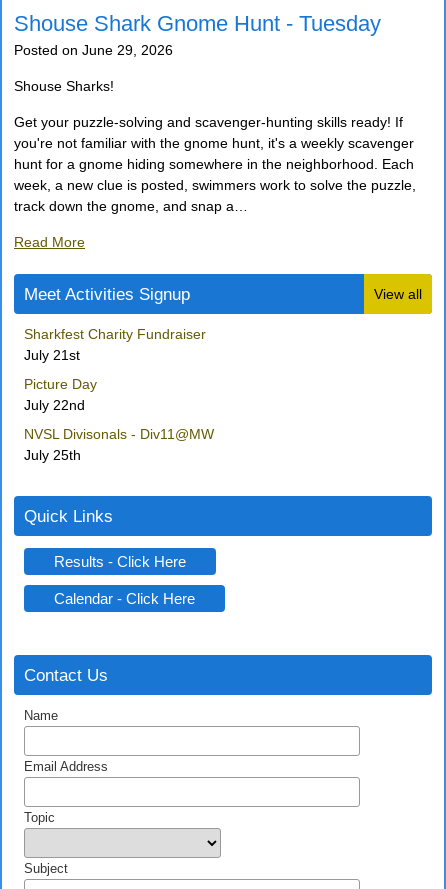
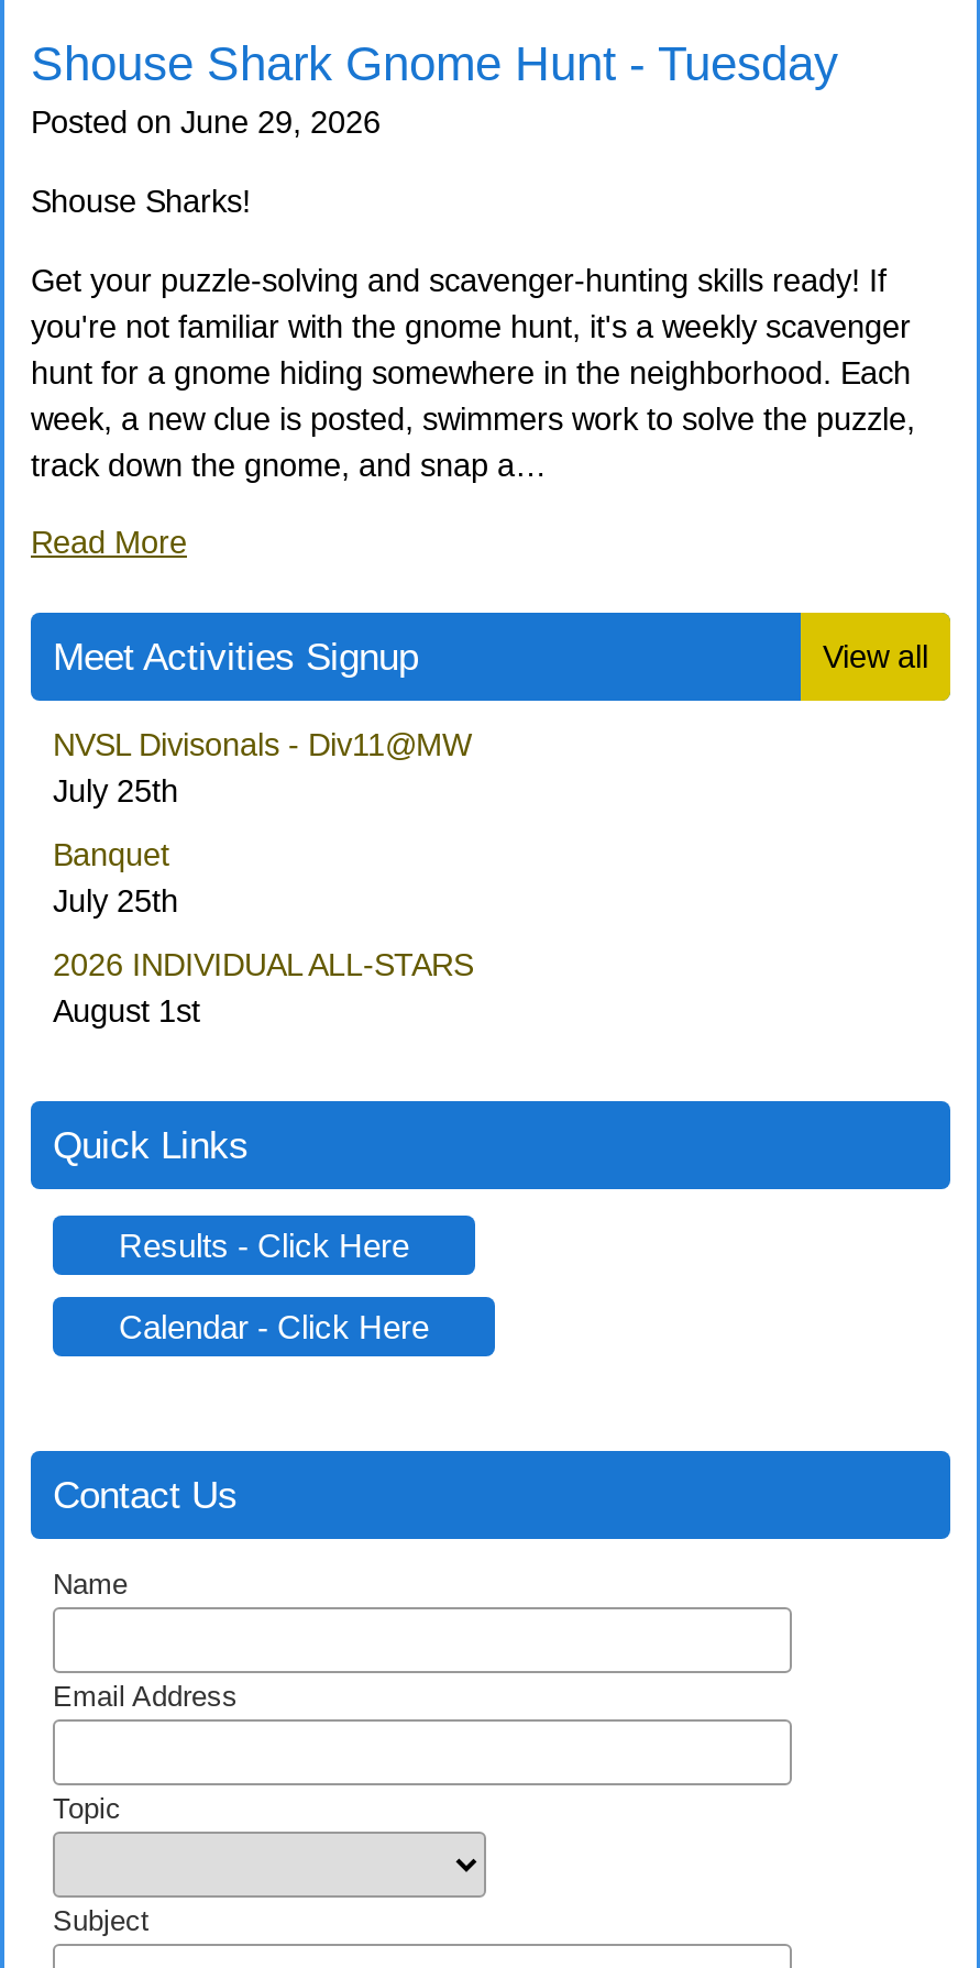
- Sharkfest Charity Fundraiser
- July 21st
- Picture Day
- July 22nd

moved up: NVSL Divisonals - Div11@MW | July 25th

+ Banquet
+ July 25th
+ 2026 INDIVIDUAL ALL-STARS
+ August 1st
